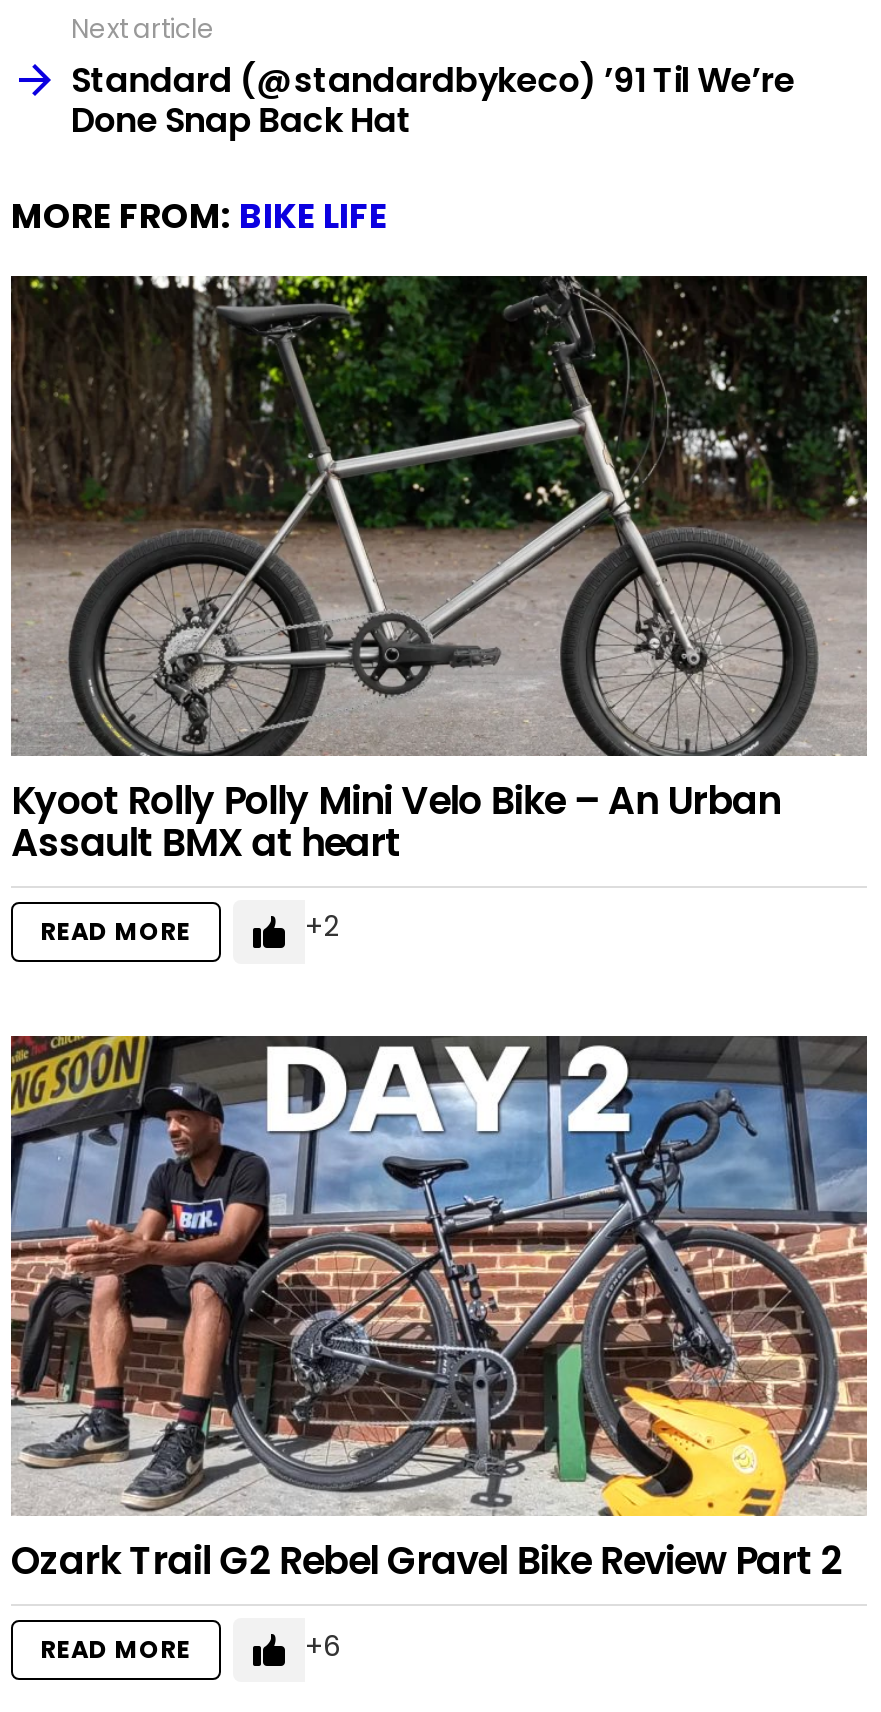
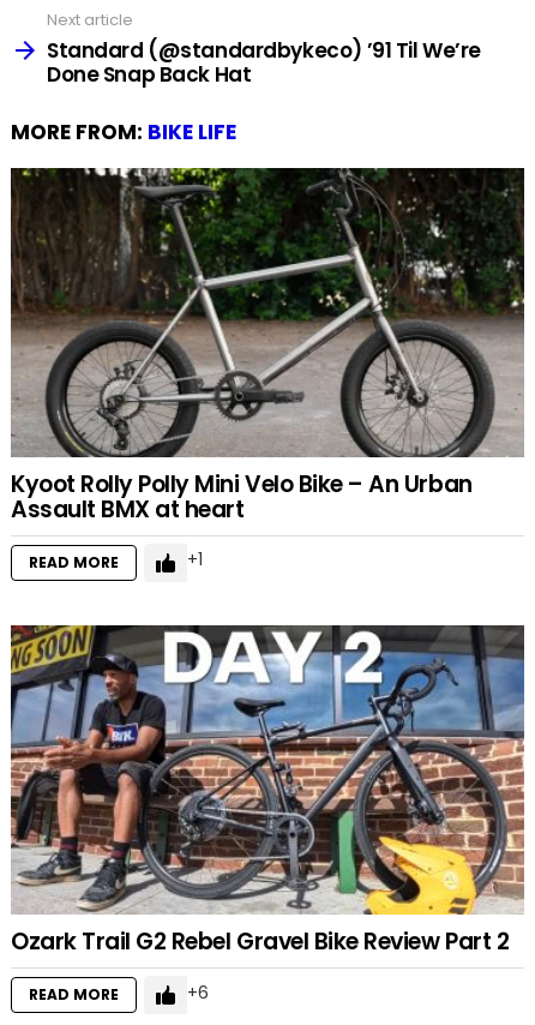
- 2
+ 1
